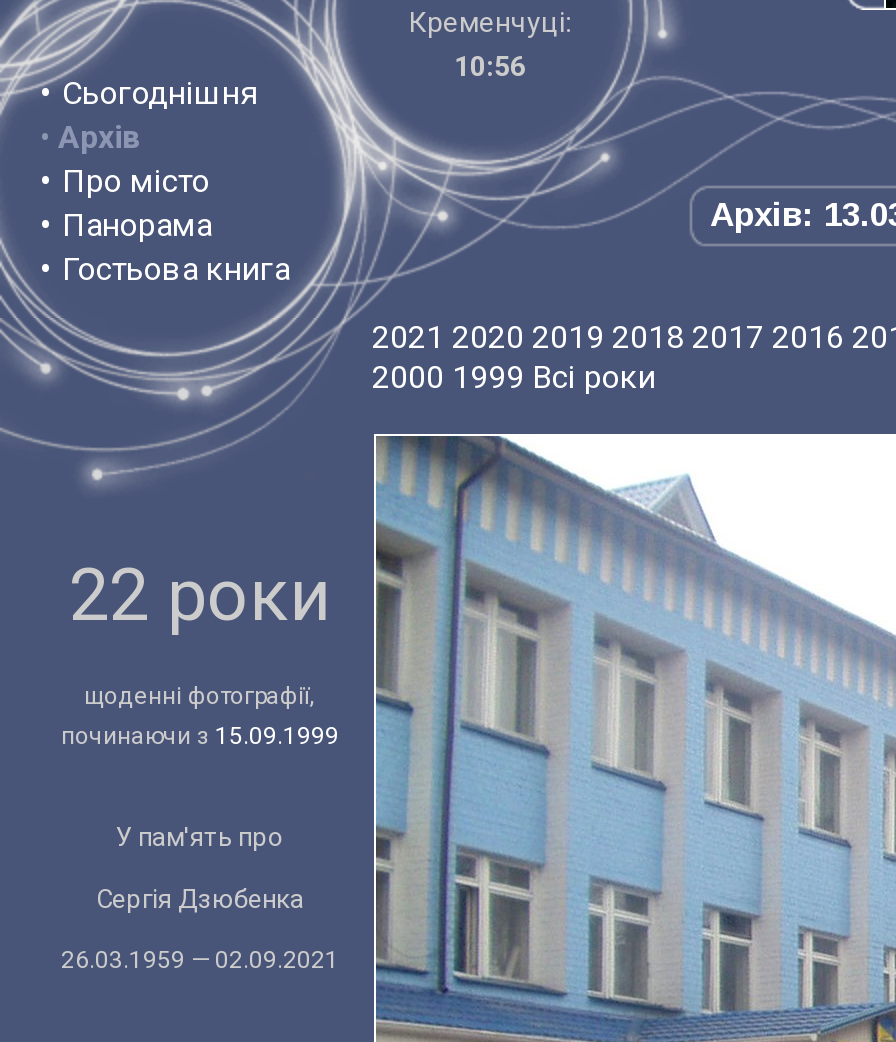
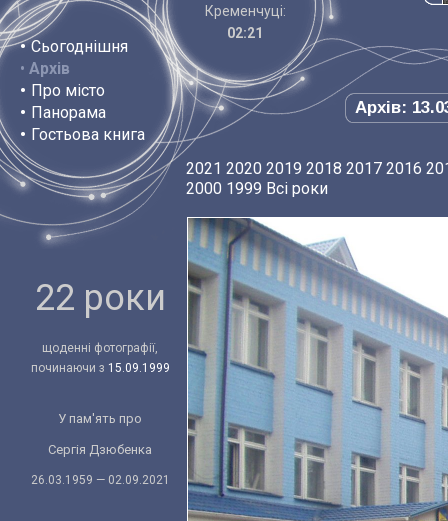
- 10:56
+ 02:21
